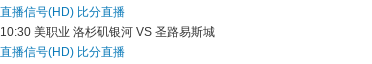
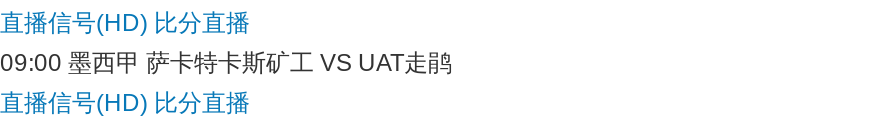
- 10:30 美职业洛杉矶银河 VS 圣路易斯城
+ 09:00 墨西甲萨卡特卡斯矿工 VS UAT走鹃
